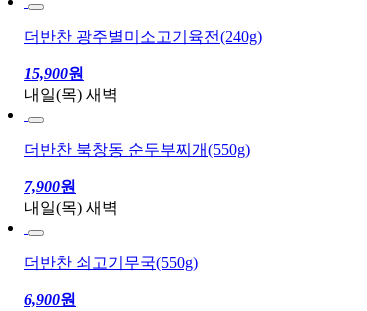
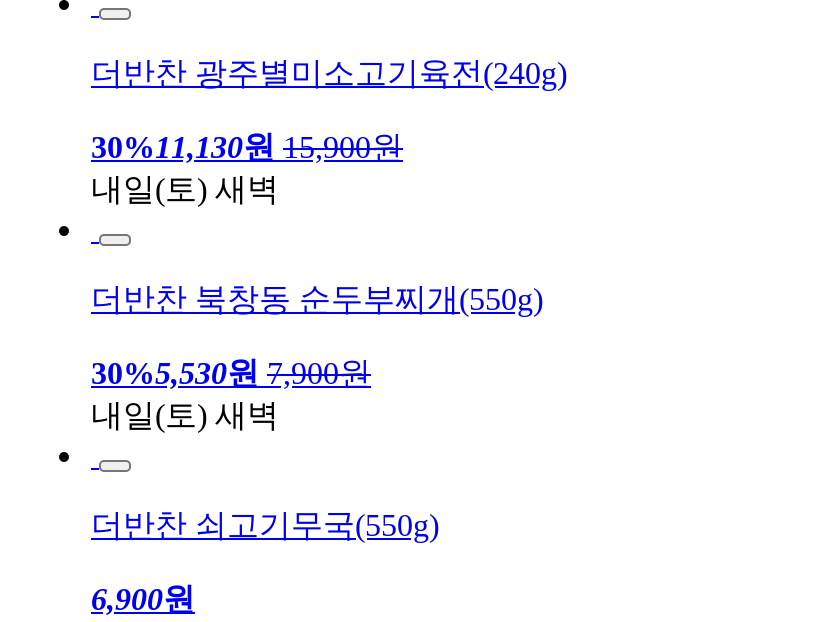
- 15,900원
- 내일(목) 새벽
+ 30% 11,130원 15,900원
+ 내일(토) 새벽

- 7,900원
- 내일(목) 새벽
+ 30%5,530원 7,900원
+ 내일(토) 새벽
